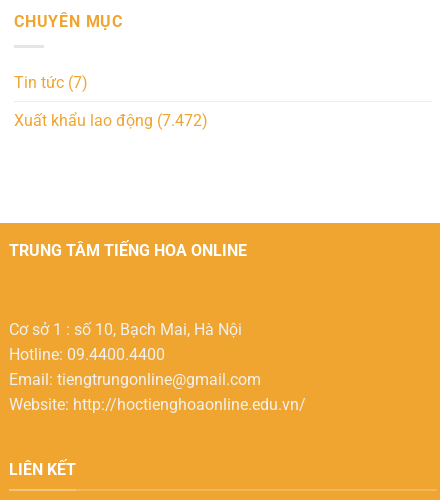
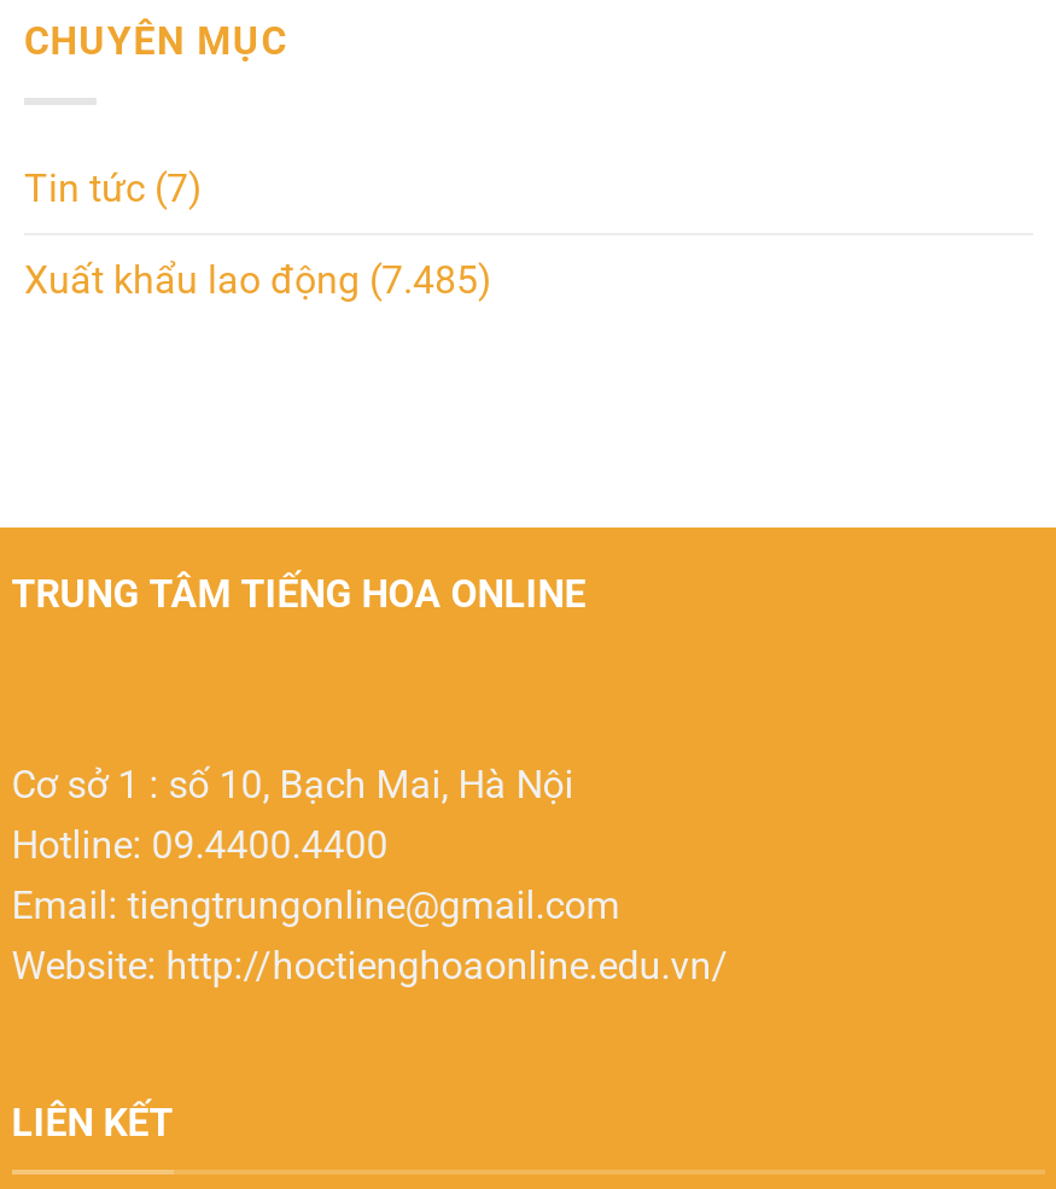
- Xuất khẩu lao động (7.472)
+ Xuất khẩu lao động (7.485)
